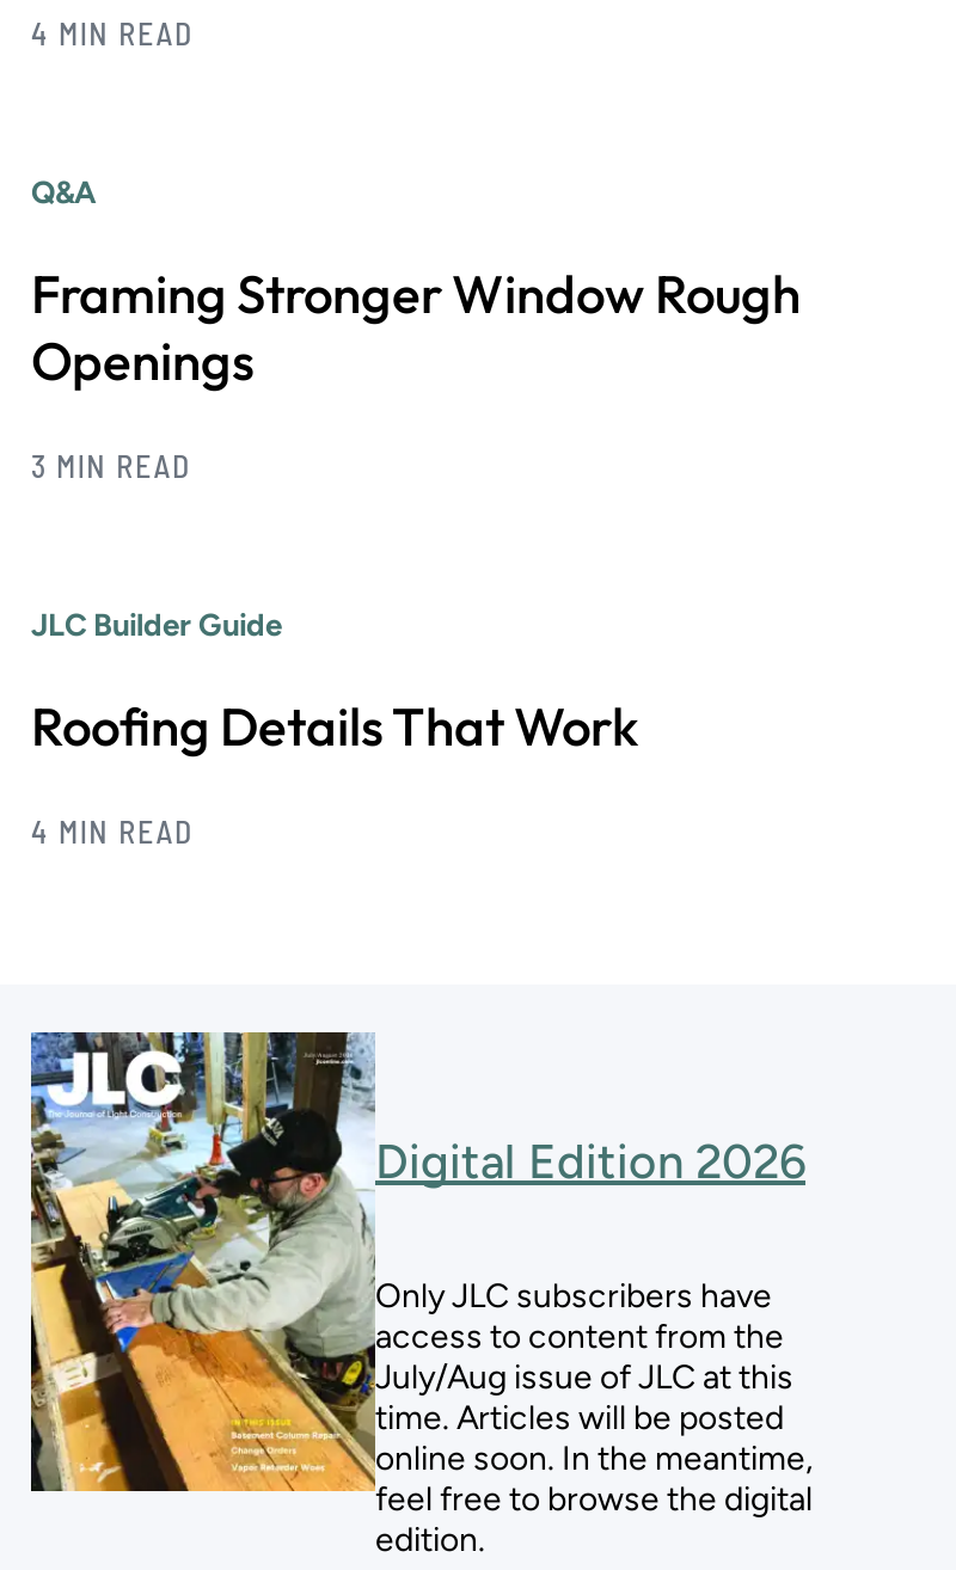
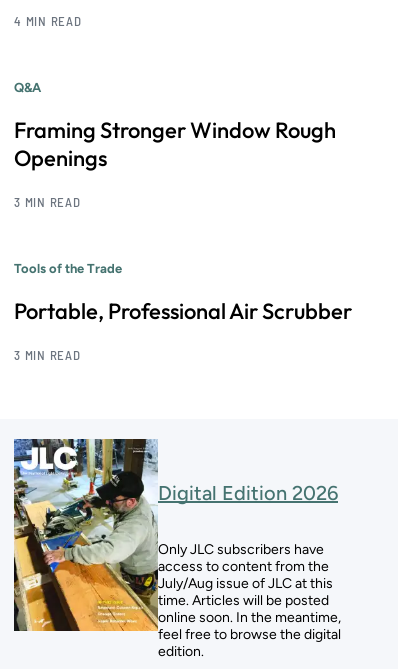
- JLC Builder Guide
+ Tools of the Trade

- Roofing Details That Work
+ Portable, Professional Air Scrubber

- 4 MIN READ
+ 3 MIN READ
